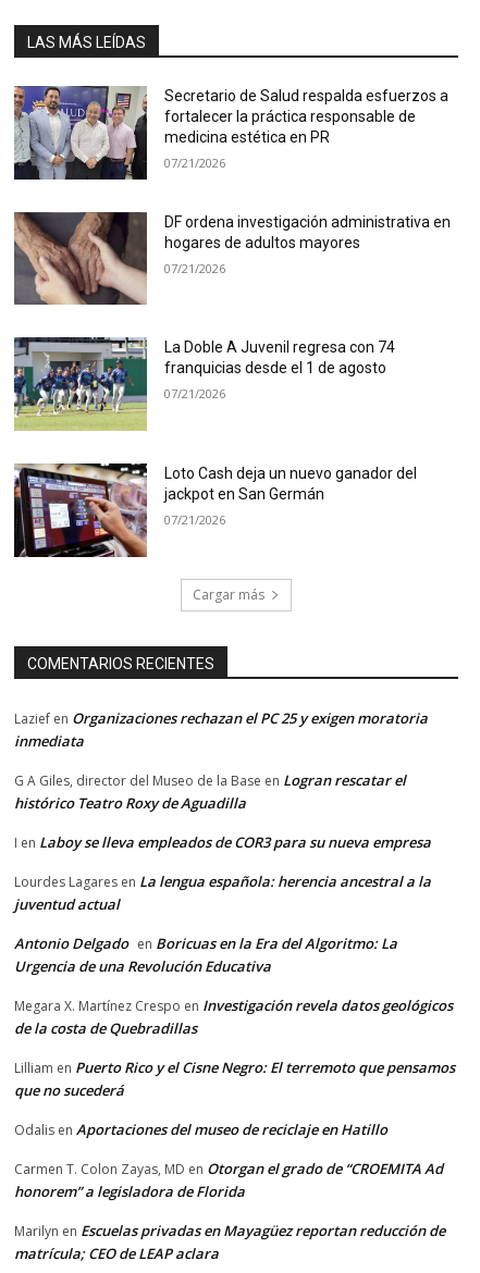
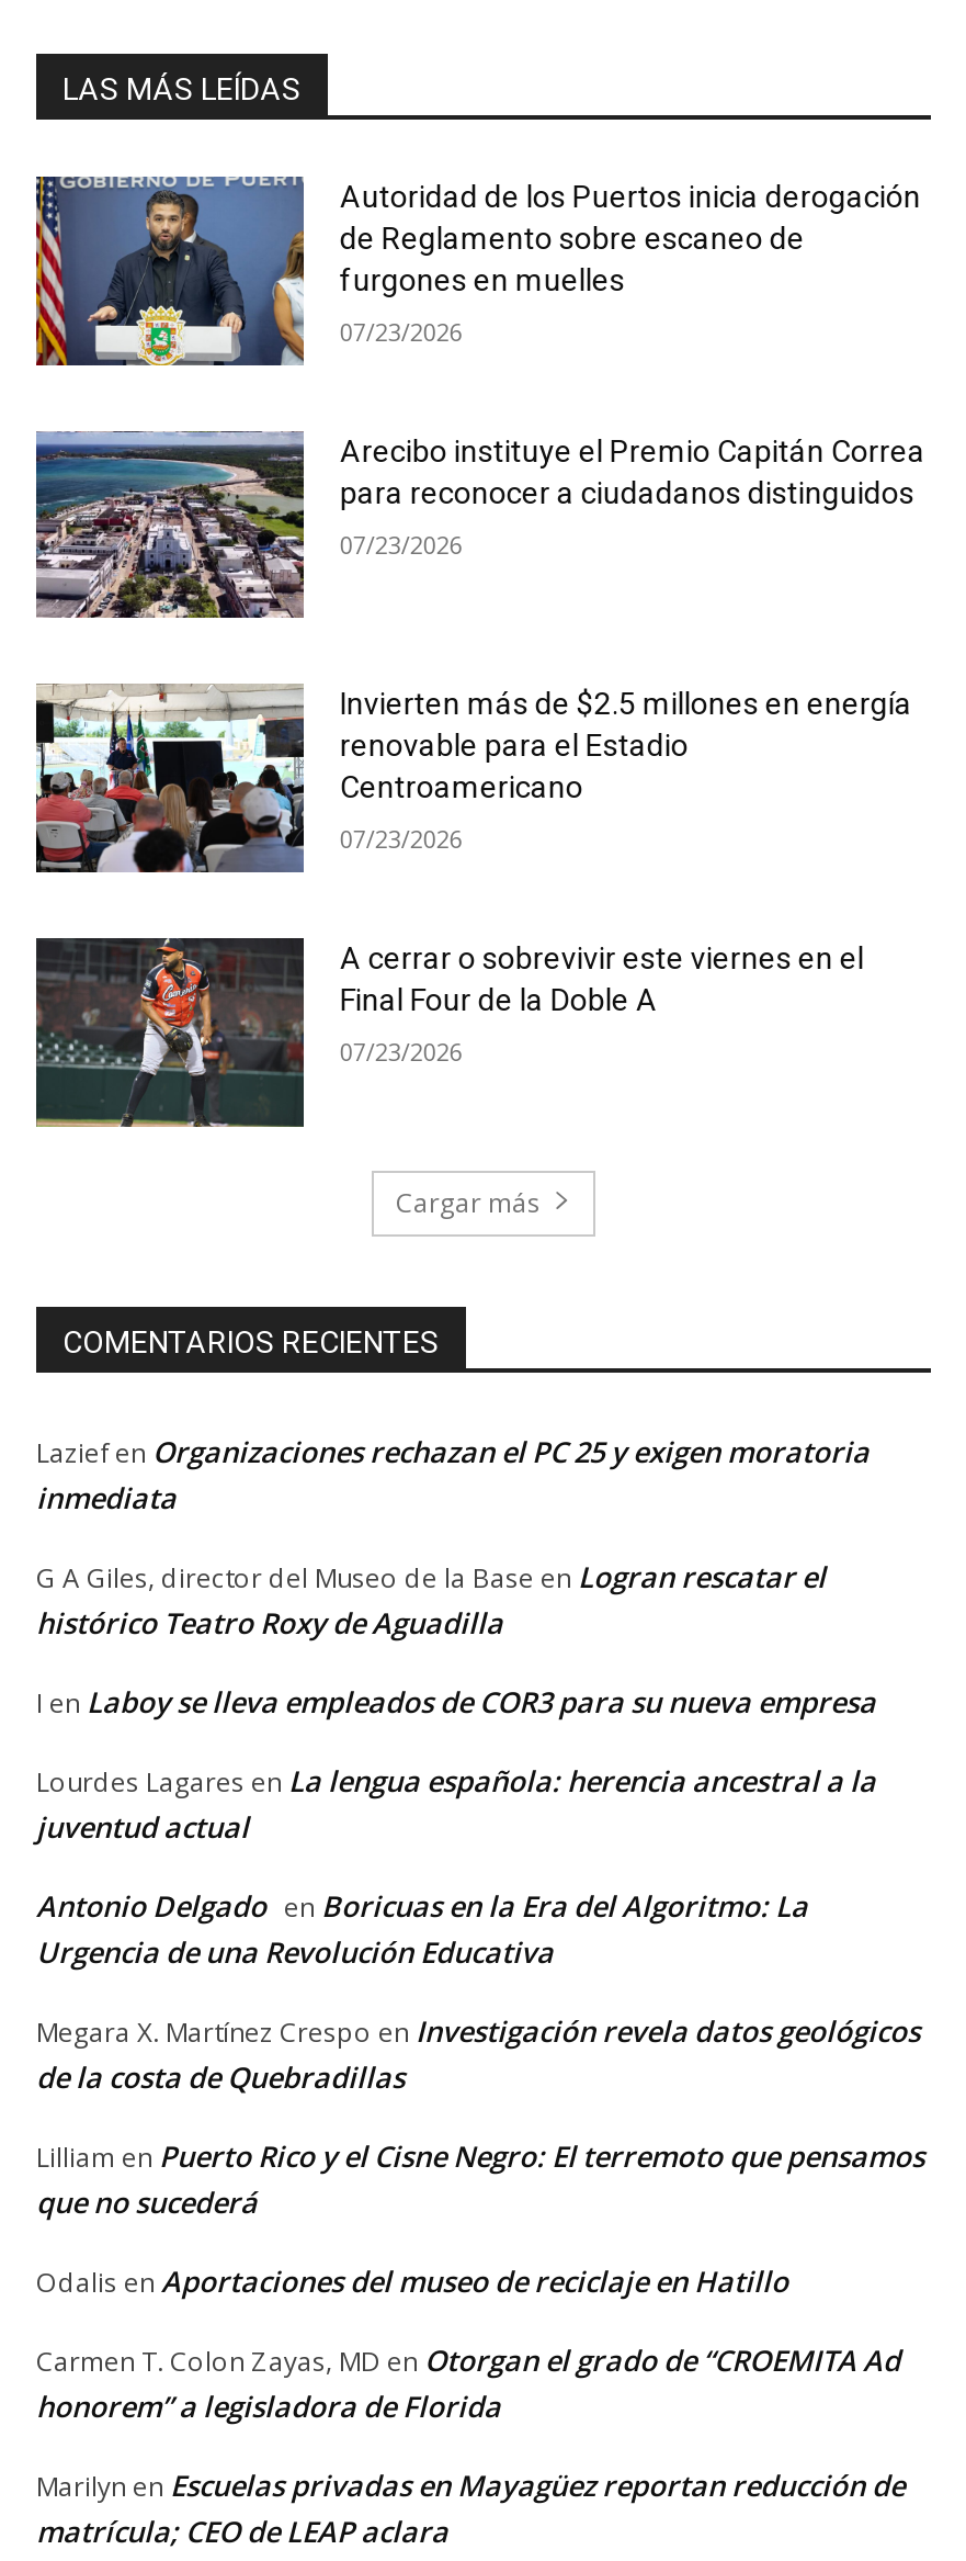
- [image]
- Secretario de Salud respalda esfuerzos a
- fortalecer la práctica responsable de
- medicina estética en PR
+ [image]
+ Autoridad de los Puertos inicia derogación
+ de Reglamento sobre escaneo de
+ furgones en muelles

- 07/21/2026
+ 07/23/2026

- [image]
- DF ordena investigación administrativa en
- hogares de adultos mayores
+ [image]
+ Arecibo instituye el Premio Capitán Correa
+ para reconocer a ciudadanos distinguidos

- 07/21/2026
+ 07/23/2026

- [image]
- La Doble A Juvenil regresa con 74
- franquicias desde el 1 de agosto
+ [image]
+ Invierten más de $2.5 millones en energía
+ renovable para el Estadio
+ Centroamericano

- 07/21/2026
+ 07/23/2026

- [image]
- Loto Cash deja un nuevo ganador del
- jackpot en San Germán
+ [image]
+ A cerrar o sobrevivir este viernes en el
+ Final Four de la Doble A

- 07/21/2026
+ 07/23/2026
